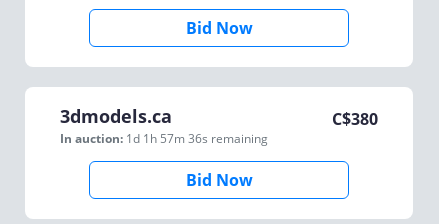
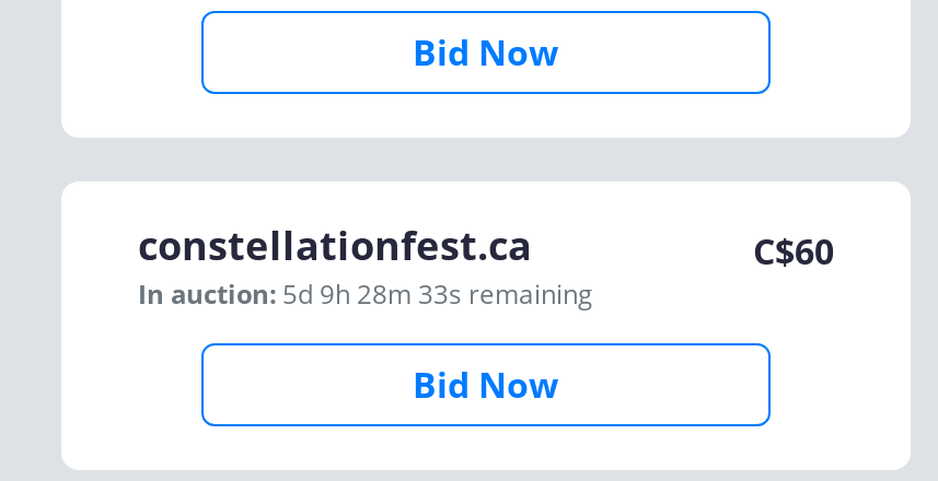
- 3dmodels.ca
- In auction: 1d 1h 57m 36s remaining
+ constellationfest.ca
+ In auction: 5d 9h 28m 33s remaining

- C$380
+ C$60
